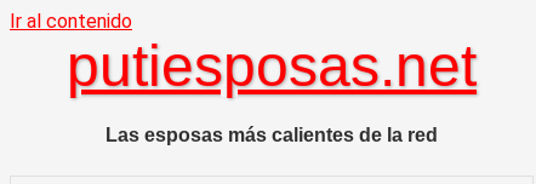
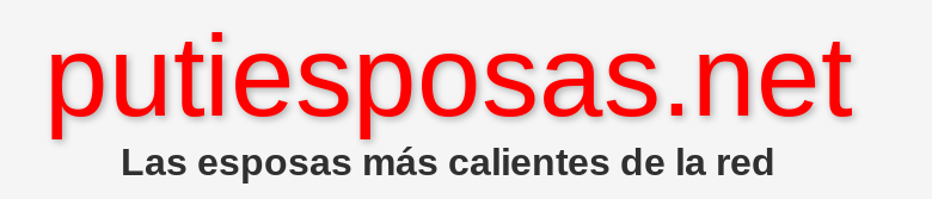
- Ir al contenido
